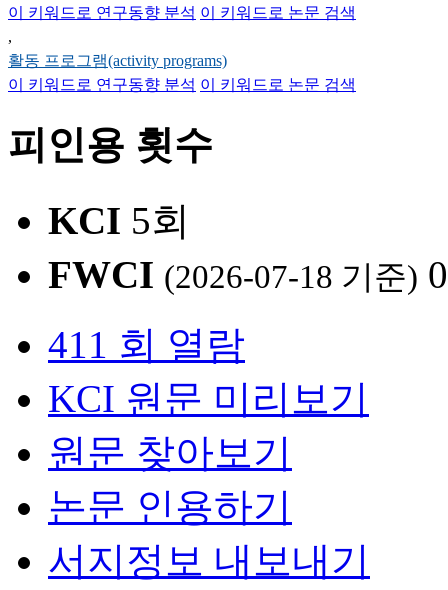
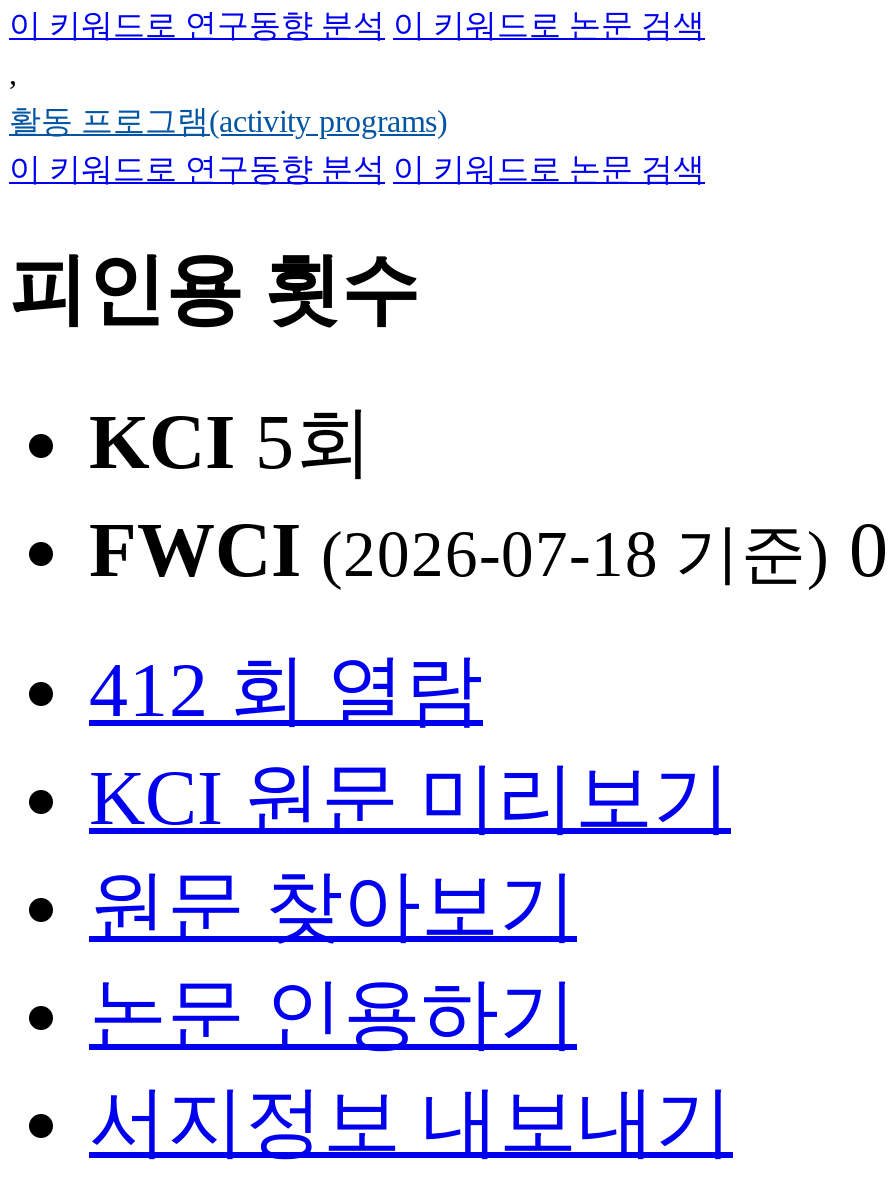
- 411 회 열람
+ 412 회 열람
